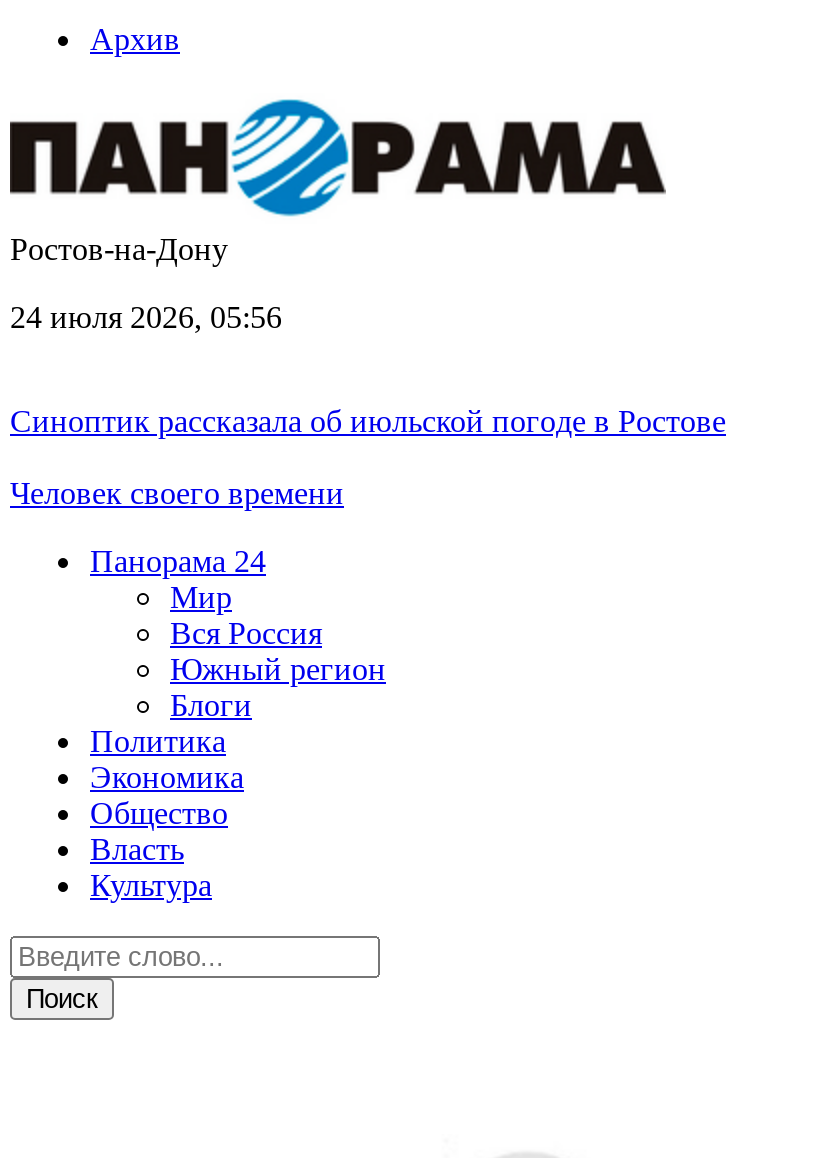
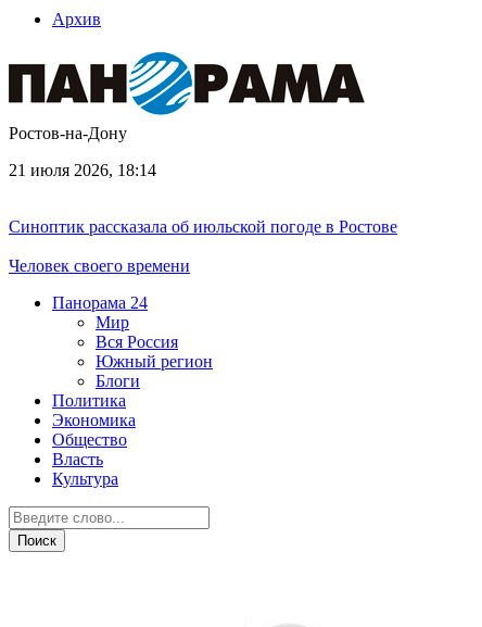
- 24 июля 2026, 05:56
+ 21 июля 2026, 18:14
